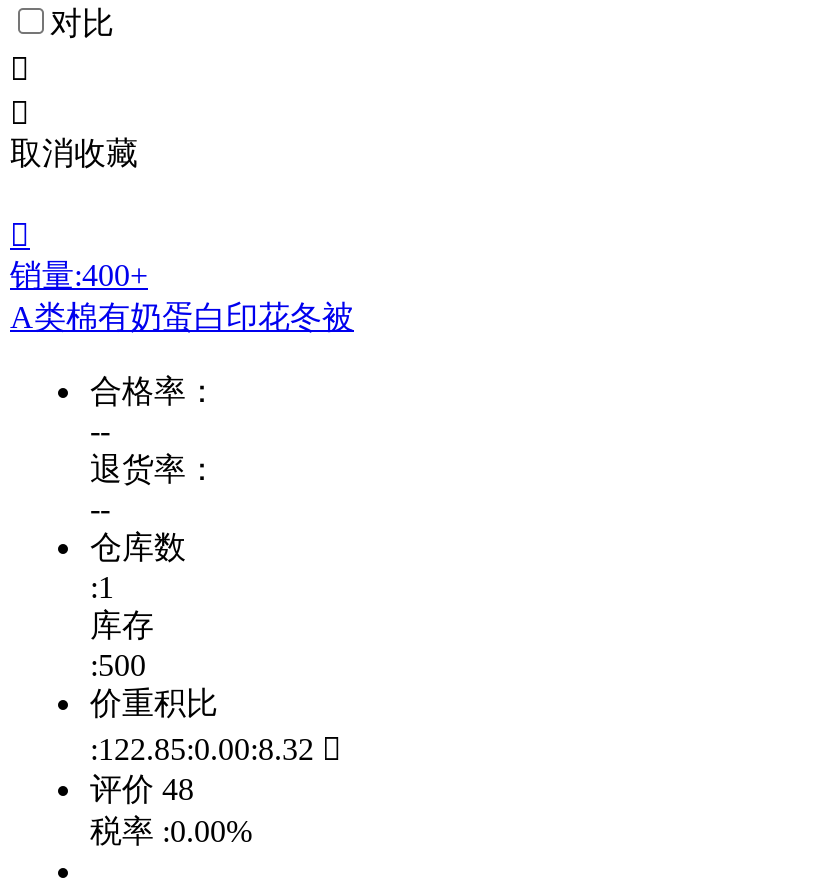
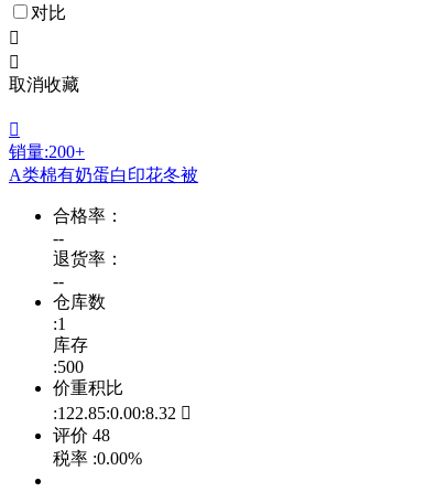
- 销量:400+
+ 销量:200+
